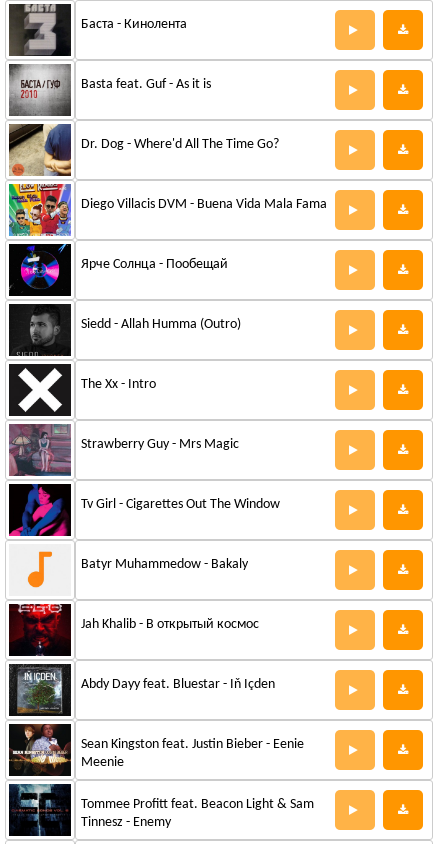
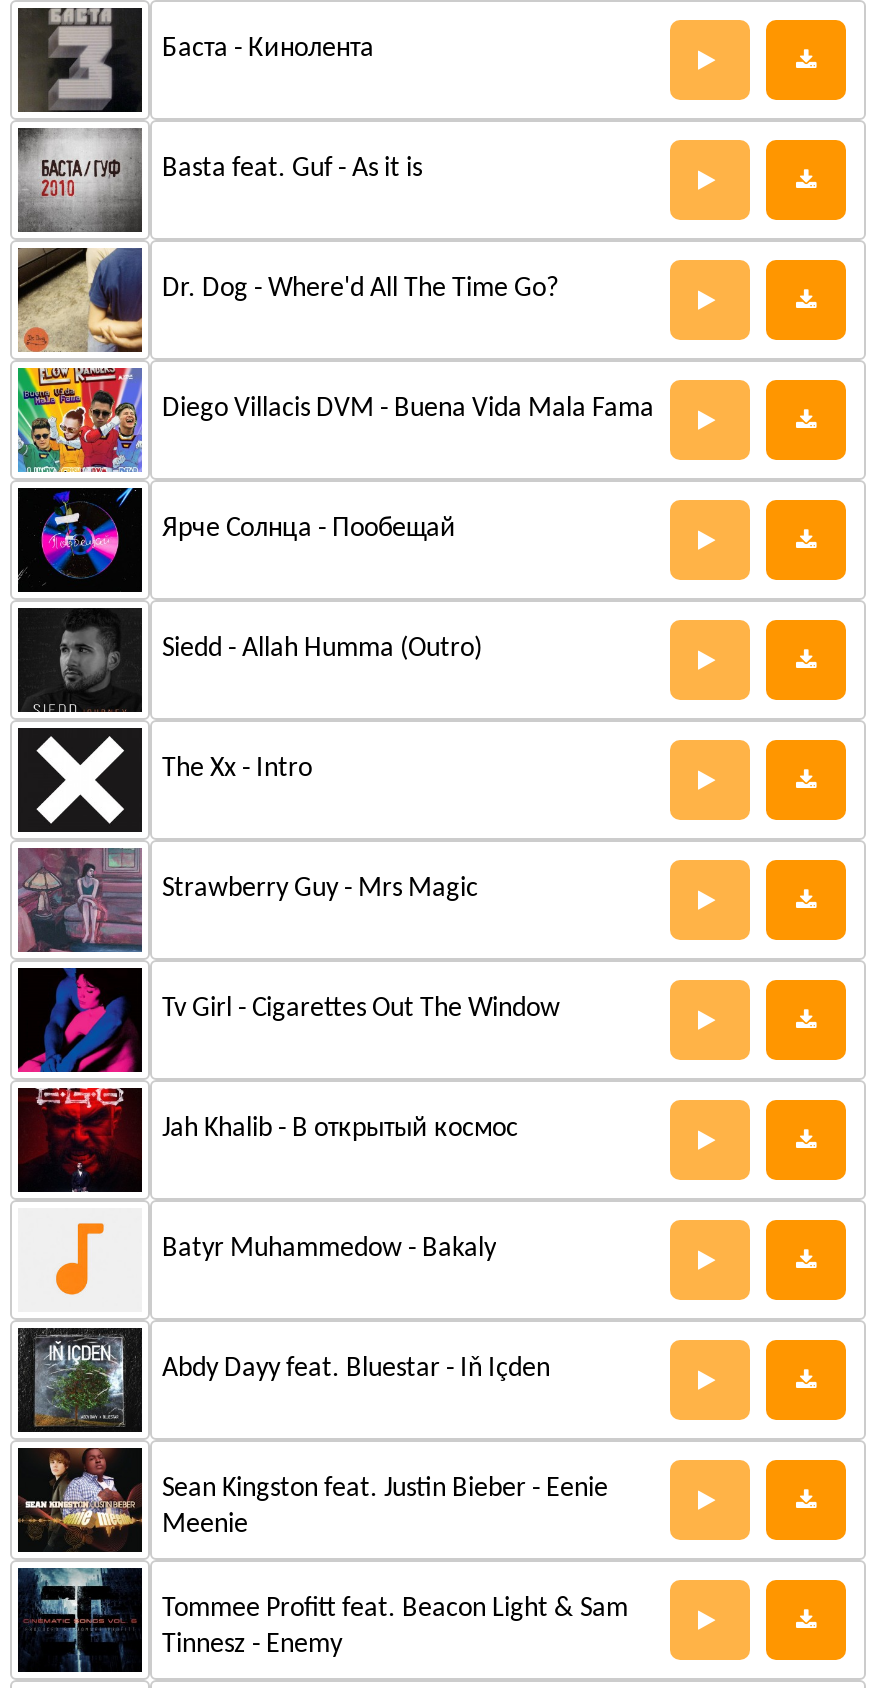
moved down: Batyr Muhammedow - Bakaly

moved up: [image] | Jah Khalib - В открытый космос
